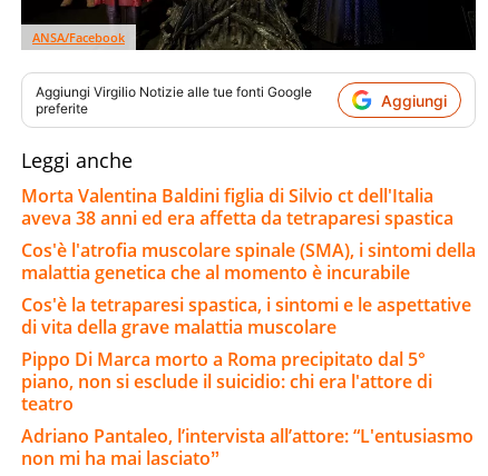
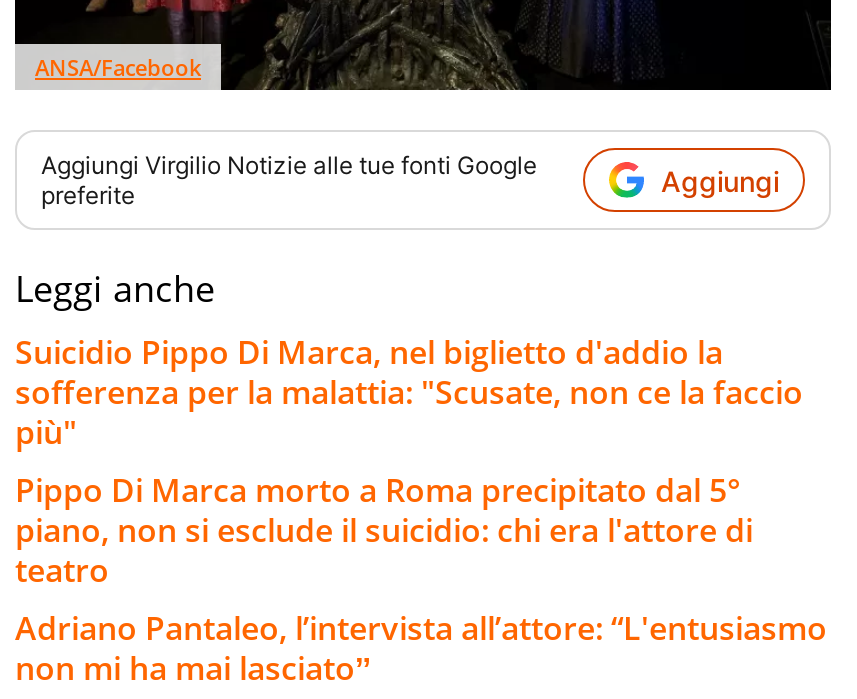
- Morta Valentina Baldini figlia di Silvio ct dell'Italia
- aveva 38 anni ed era affetta da tetraparesi spastica
- Cos'è l'atrofia muscolare spinale (SMA), i sintomi della
- malattia genetica che al momento è incurabile
- Cos'è la tetraparesi spastica, i sintomi e le aspettative
- di vita della grave malattia muscolare
+ Suicidio Pippo Di Marca, nel biglietto d'addio la
+ sofferenza per la malattia: "Scusate, non ce la faccio
+ più"
